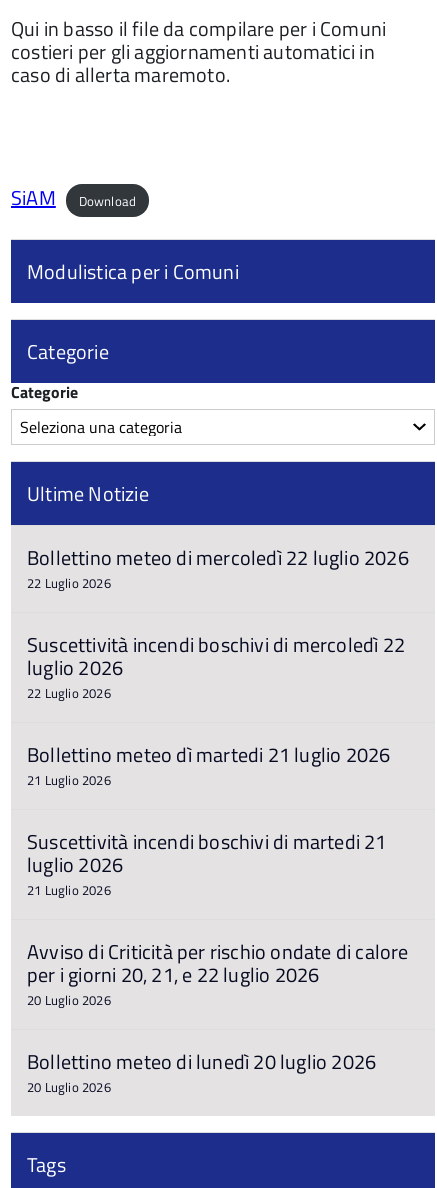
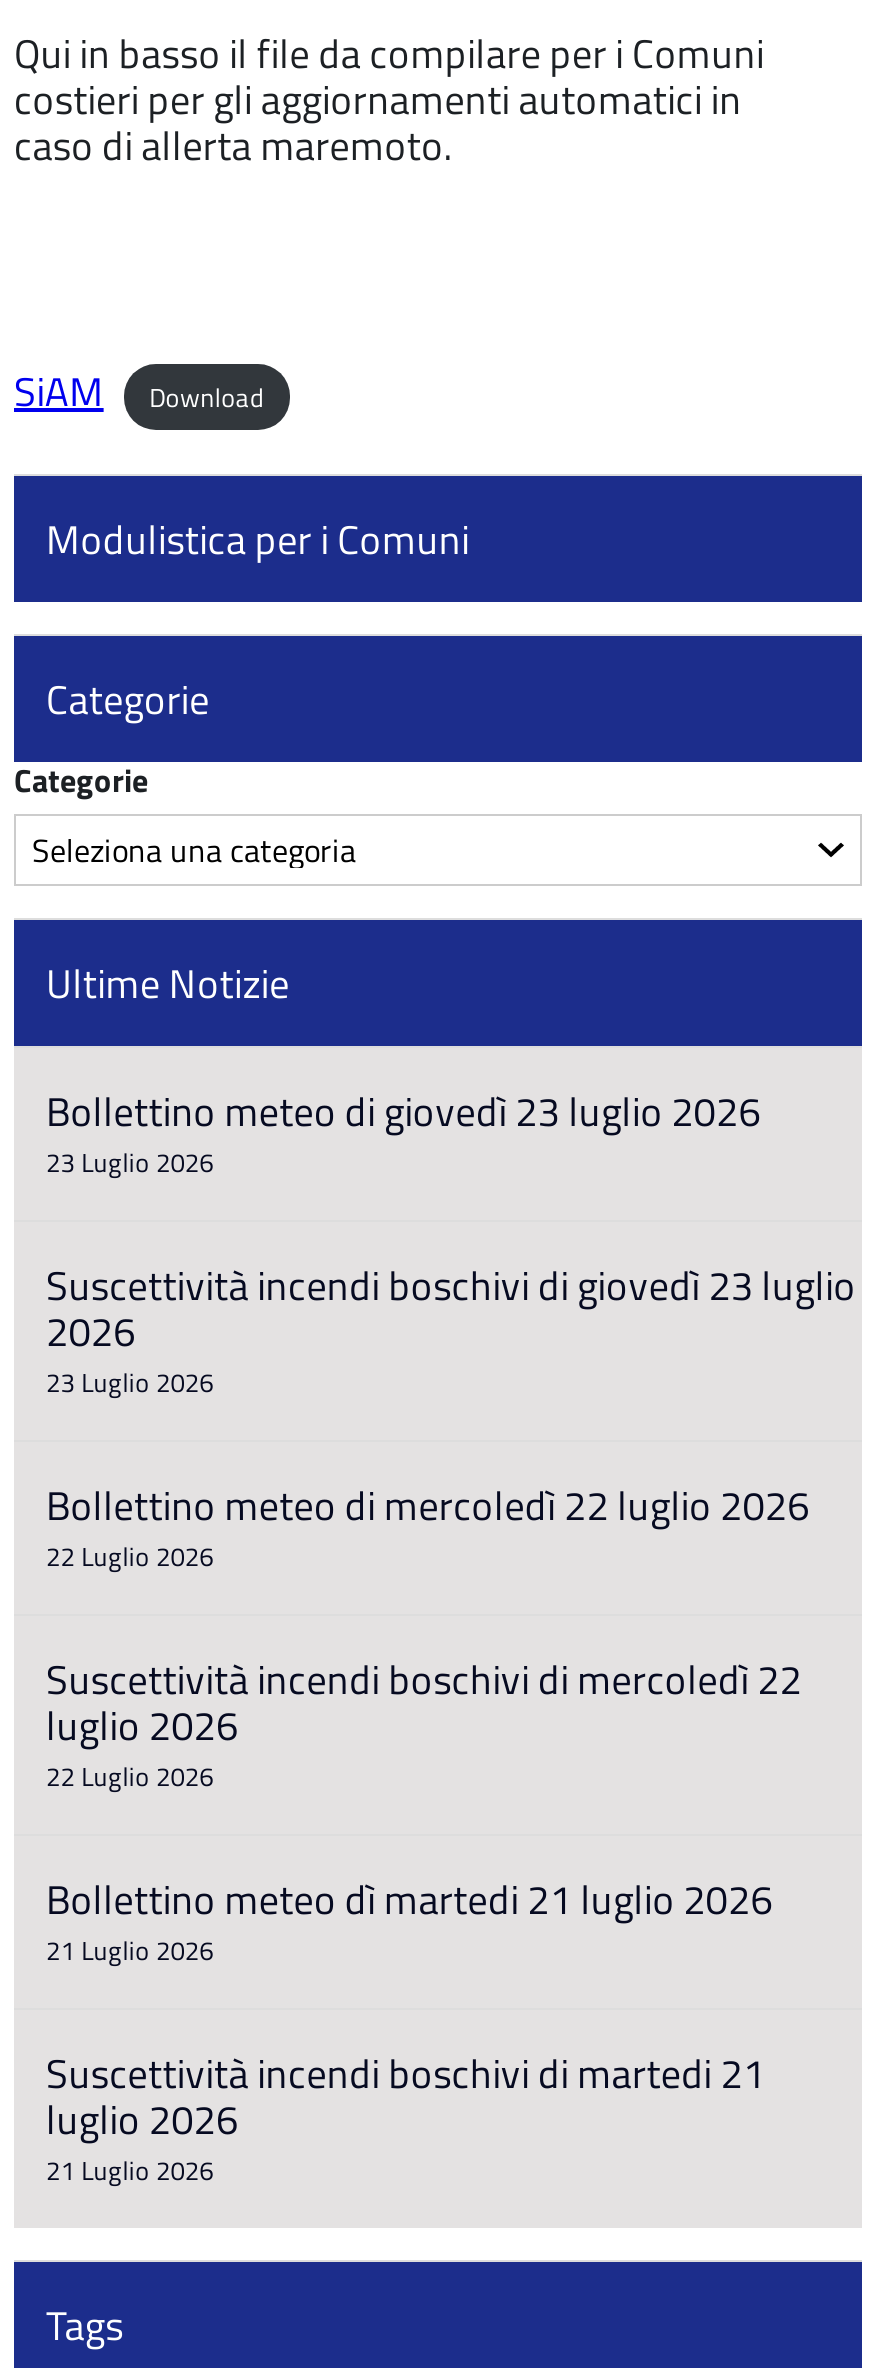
+ Bollettino meteo di giovedì 23 luglio 2026
+ 23 Luglio 2026
+ Suscettività incendi boschivi di giovedì 23 luglio
+ 2026
+ 23 Luglio 2026

moved down: Bollettino meteo di mercoledì 22 luglio 2026 | 22 Luglio 2026 | Suscettività incendi boschivi di mercoledì 22 | ... | luglio 2026 | 21 Luglio 2026

- Avviso di Criticità per rischio ondate di calore
- per i giorni 20, 21, e 22 luglio 2026
- 20 Luglio 2026
- Bollettino meteo di lunedì 20 luglio 2026
- 20 Luglio 2026
